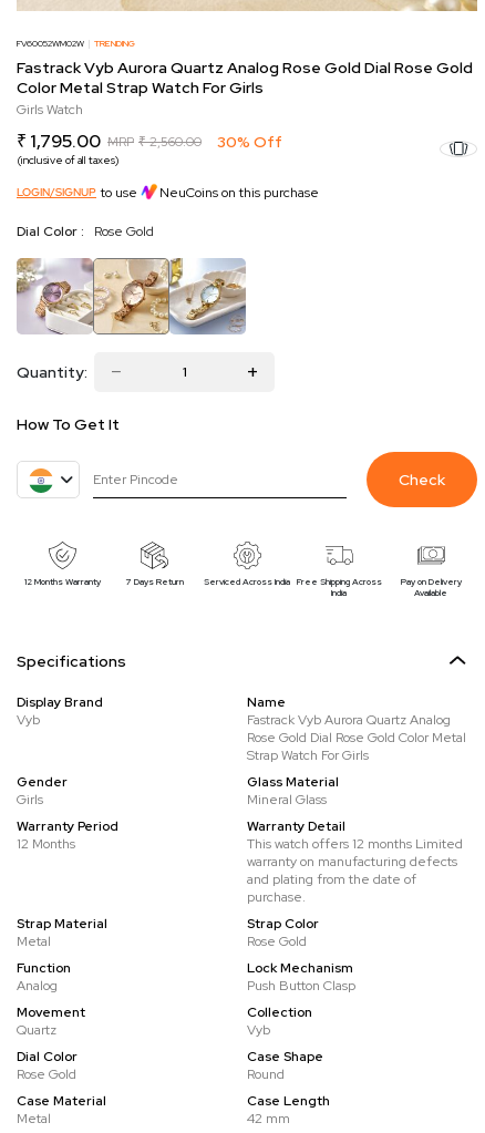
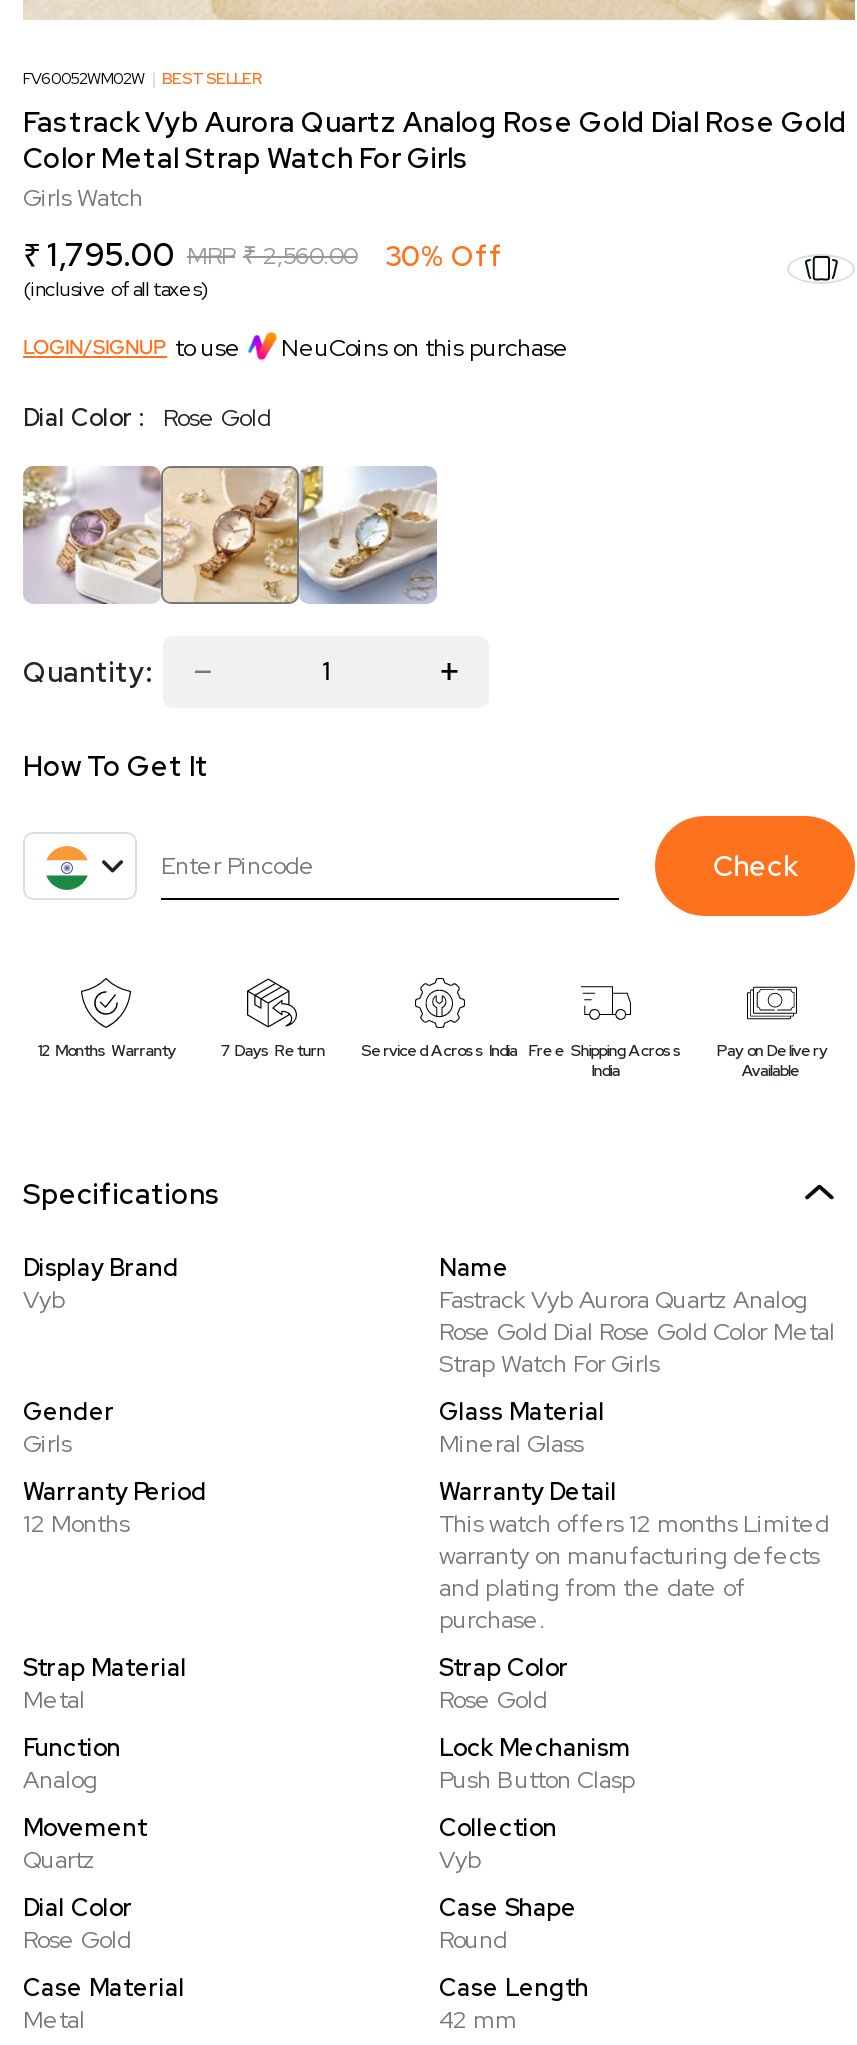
- TRENDING
+ BEST SELLER
